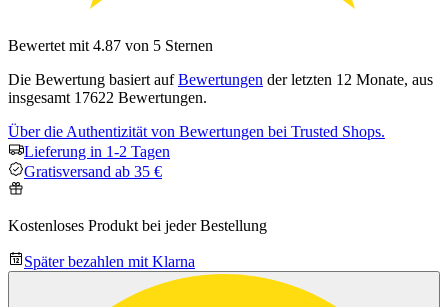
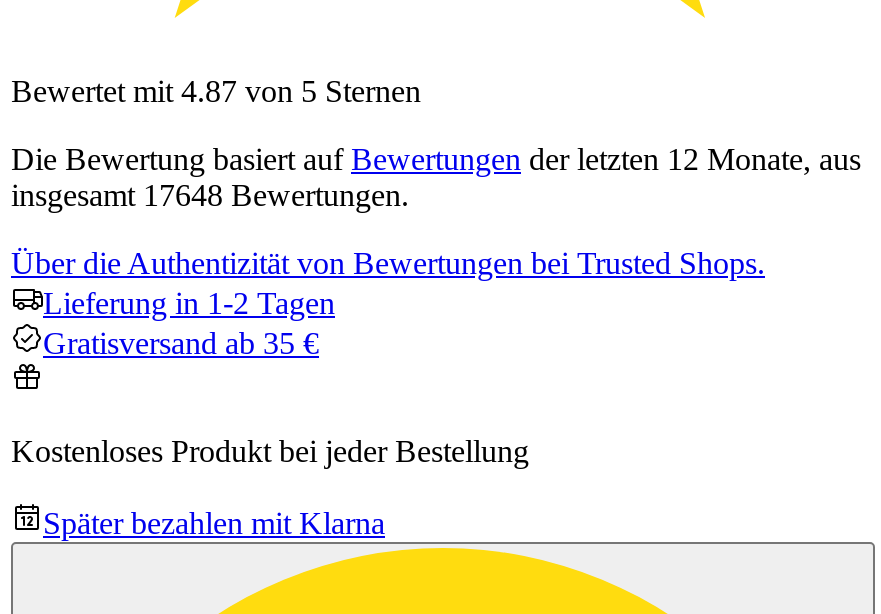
- insgesamt 17622 Bewertungen.
+ insgesamt 17648 Bewertungen.
